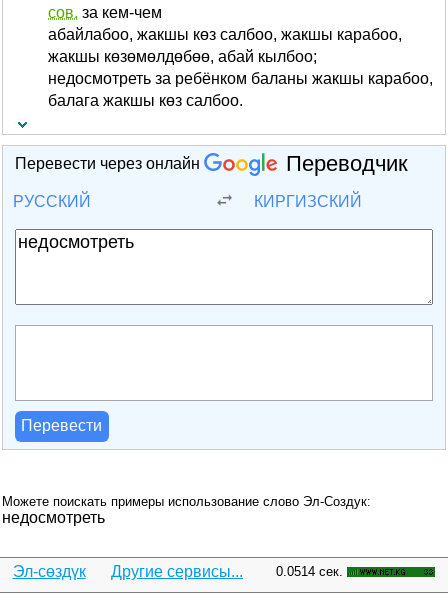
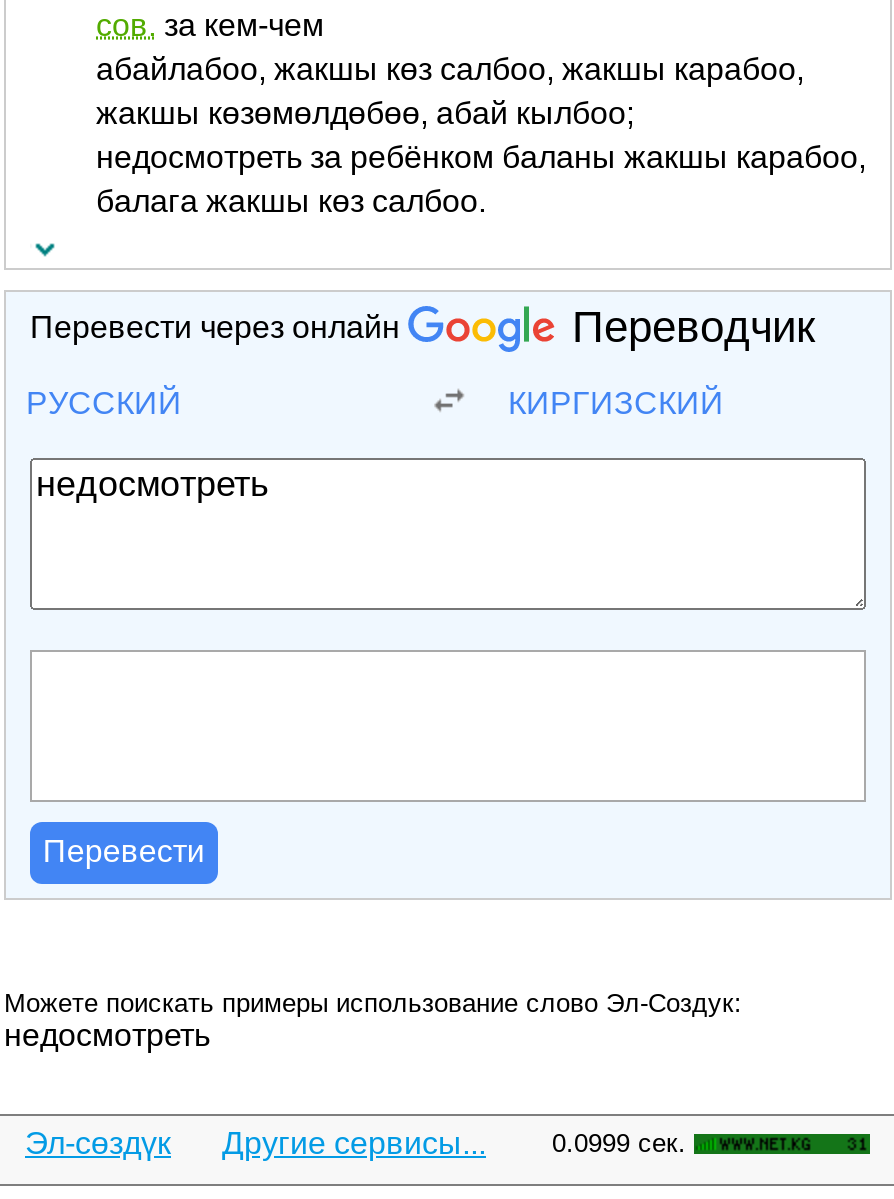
- 0.0514 сек.
+ 0.0999 сек.
